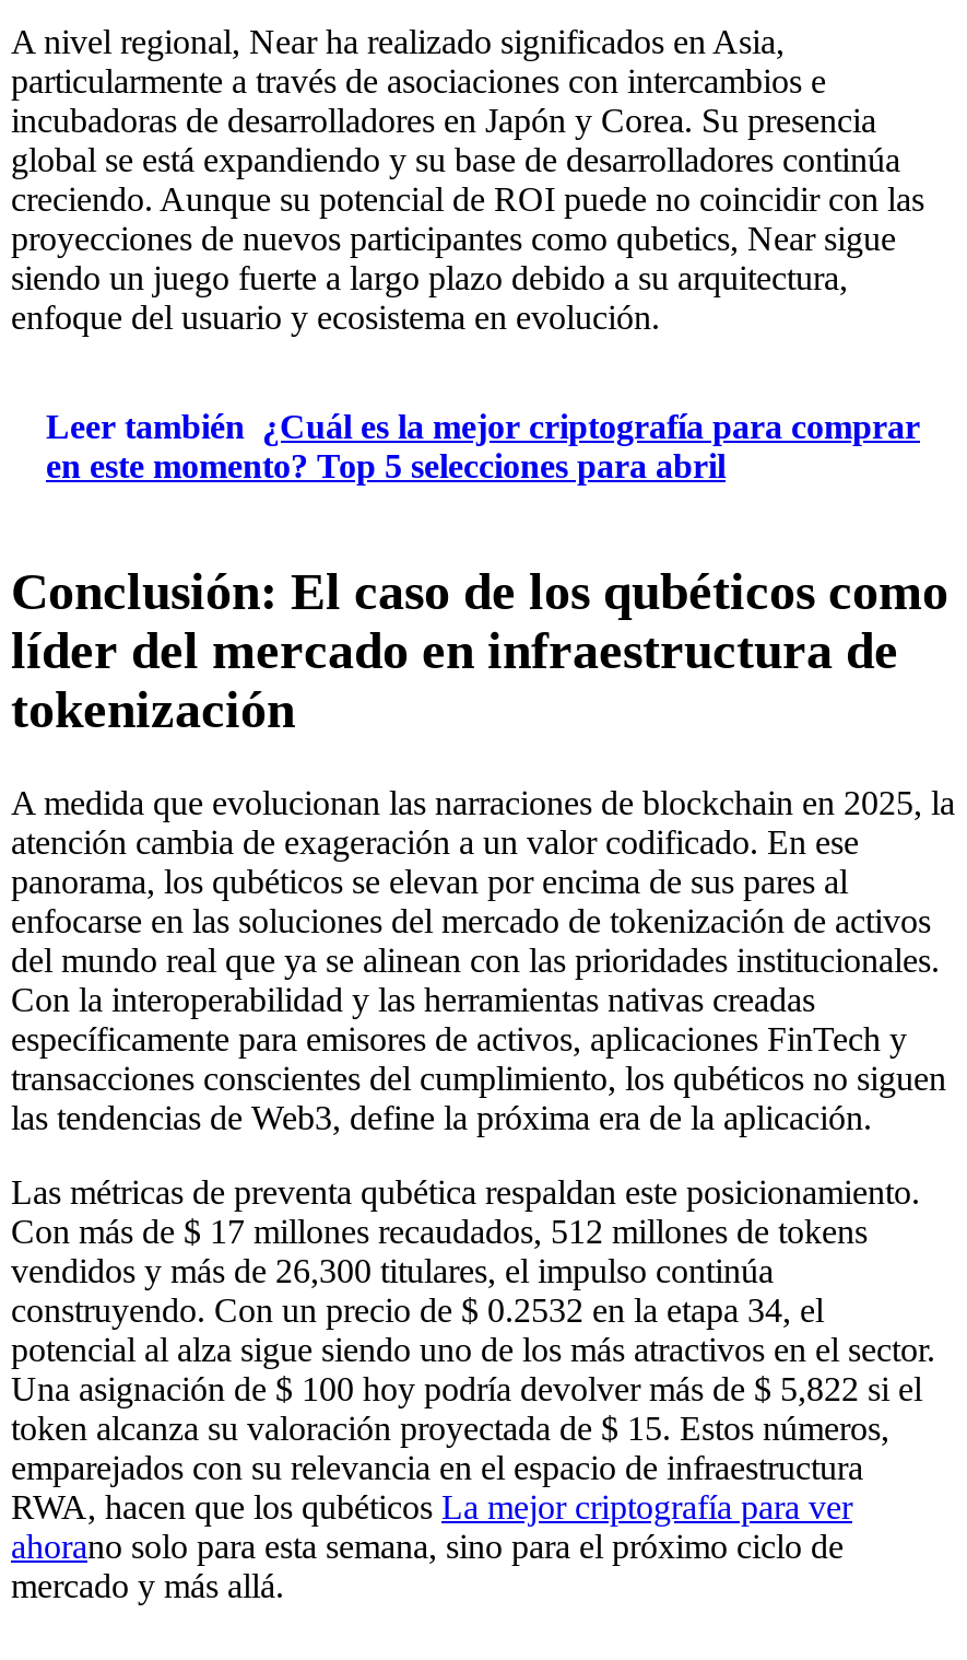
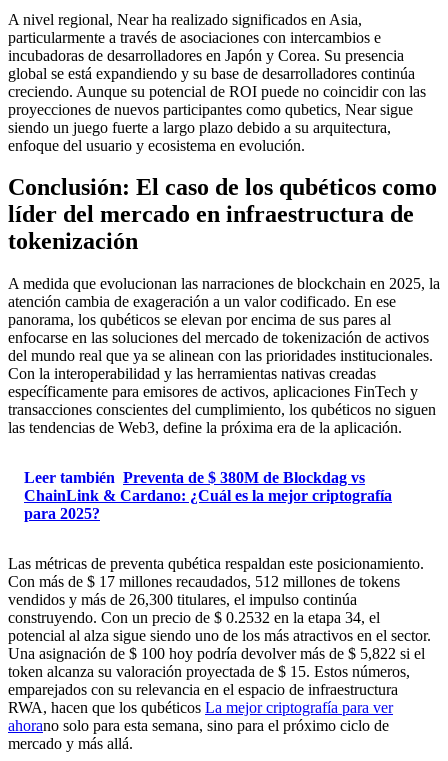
- Leer también ¿Cuál es la mejor criptografía para comprar
- en este momento? Top 5 selecciones para abril

moved up: Conclusión: El caso de los qubéticos como | líder del mercado en infraestructura de | tokenización | ... | transacciones conscientes del cumplimiento, los qubéticos no siguen | las tendencias de Web3, define la próxima era de la aplicación.

+ Leer también Preventa de $ 380M de Blockdag vs
+ ChainLink & Cardano: ¿Cuál es la mejor criptografía
+ para 2025?
